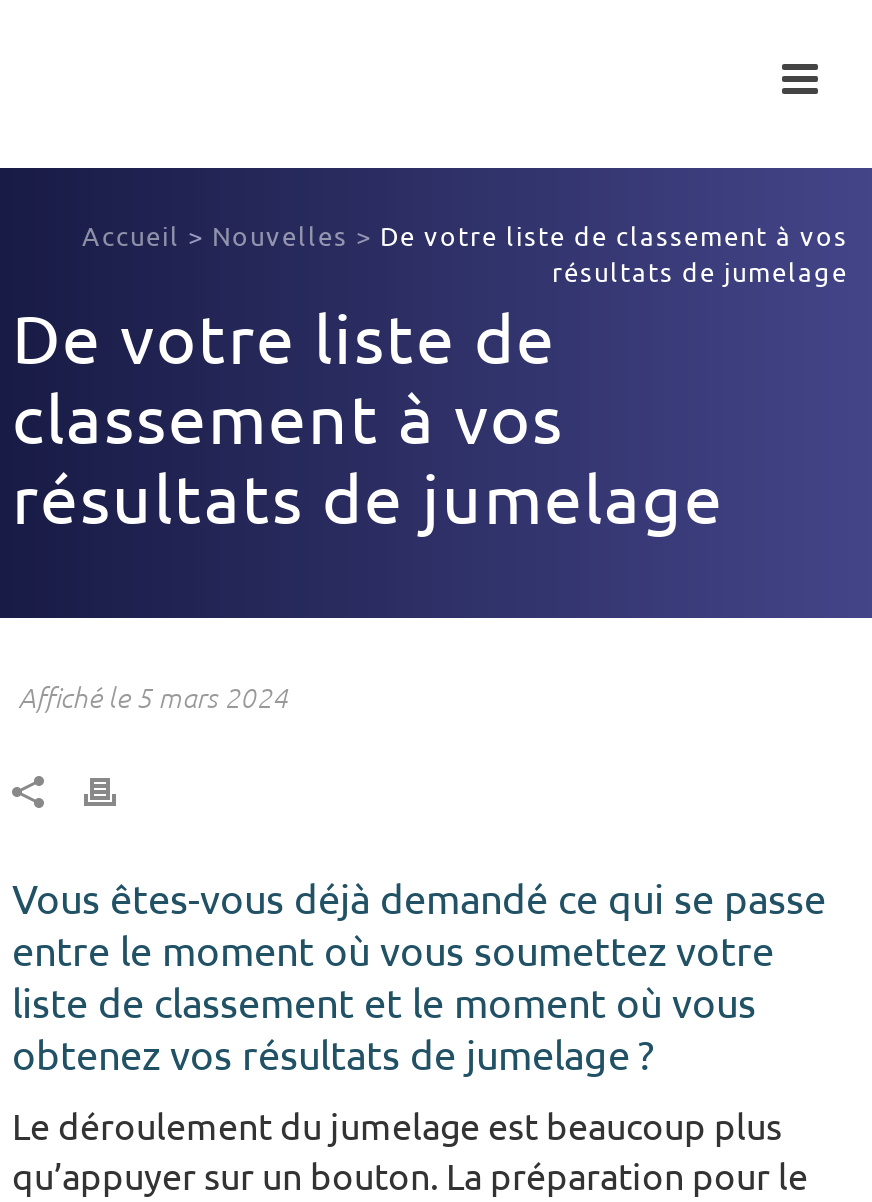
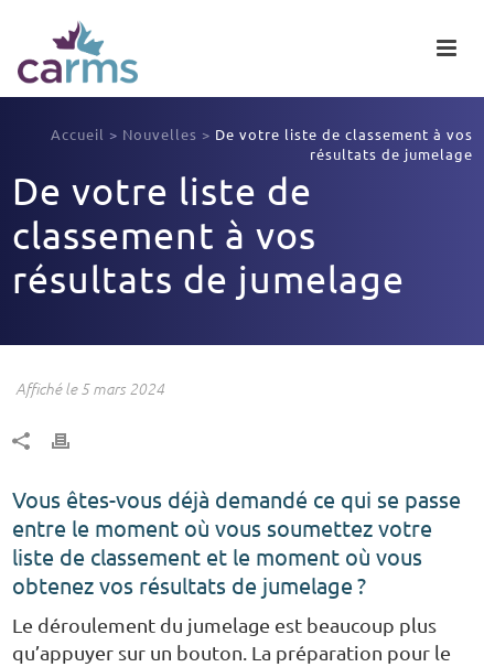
+ [image]
